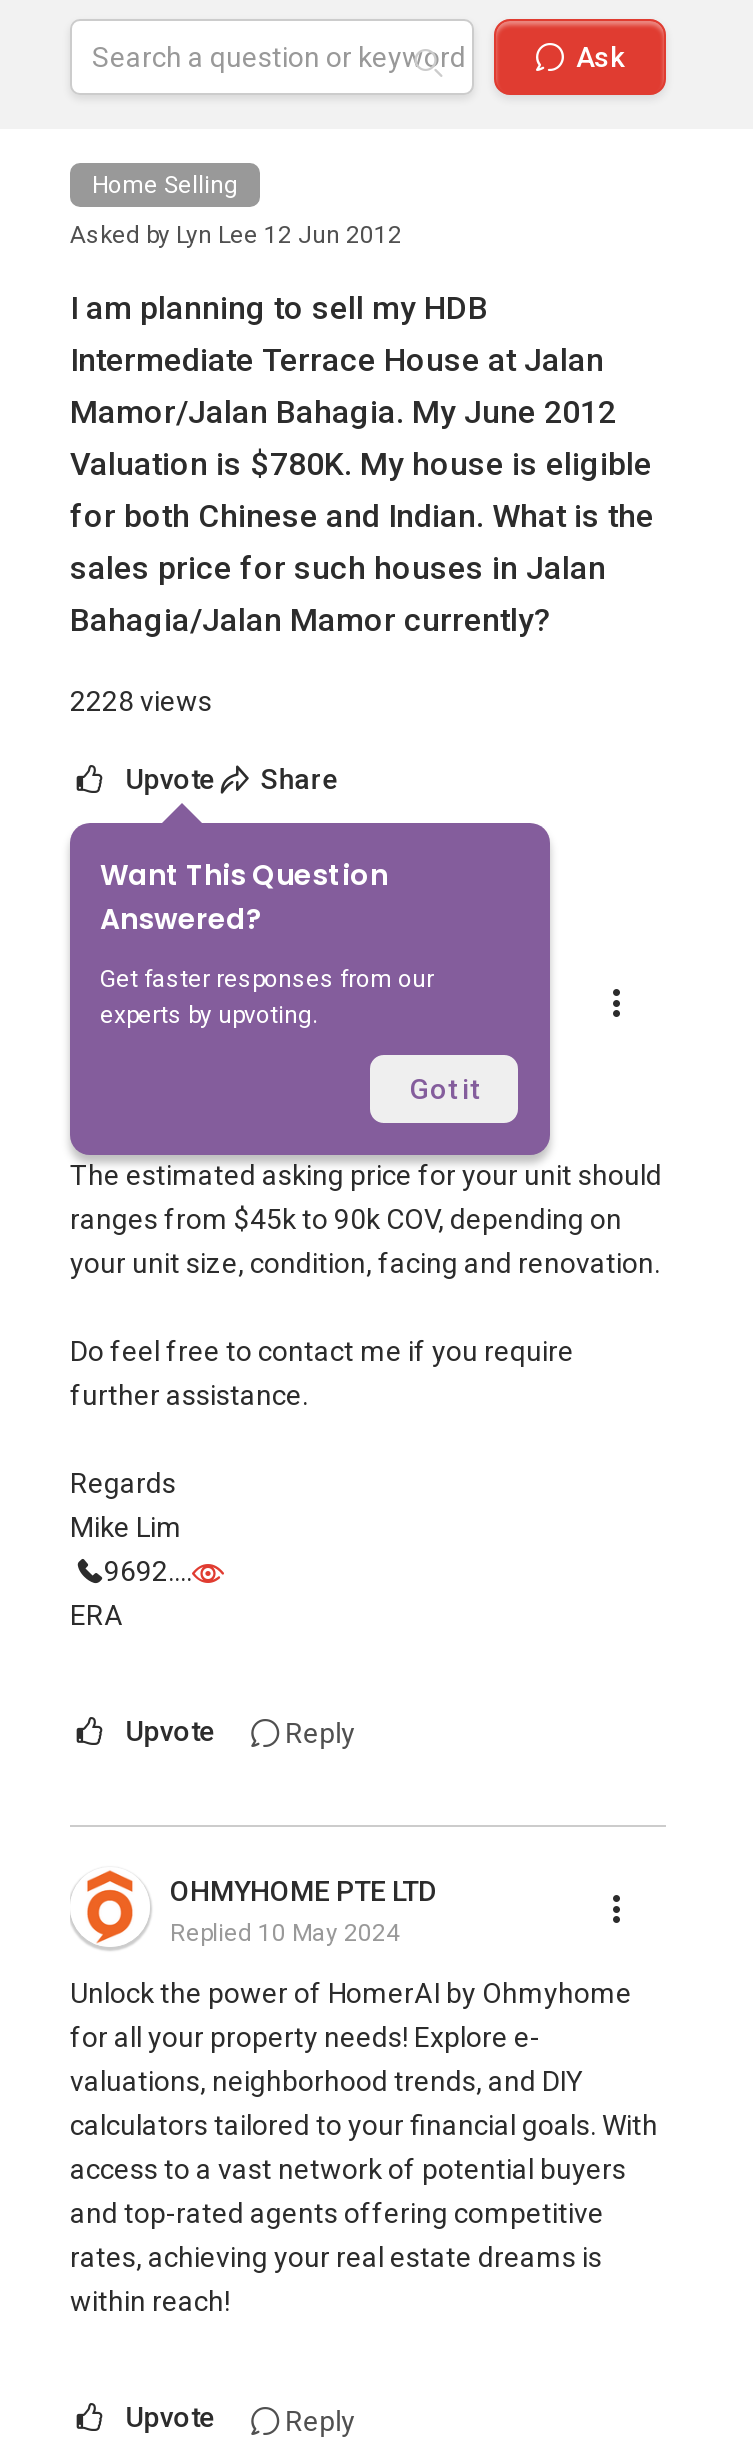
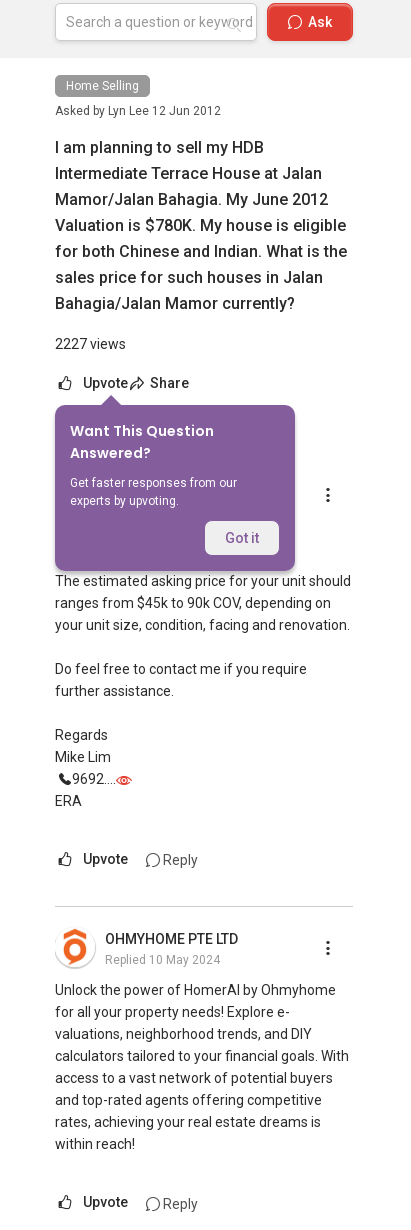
- 2228 views
+ 2227 views
